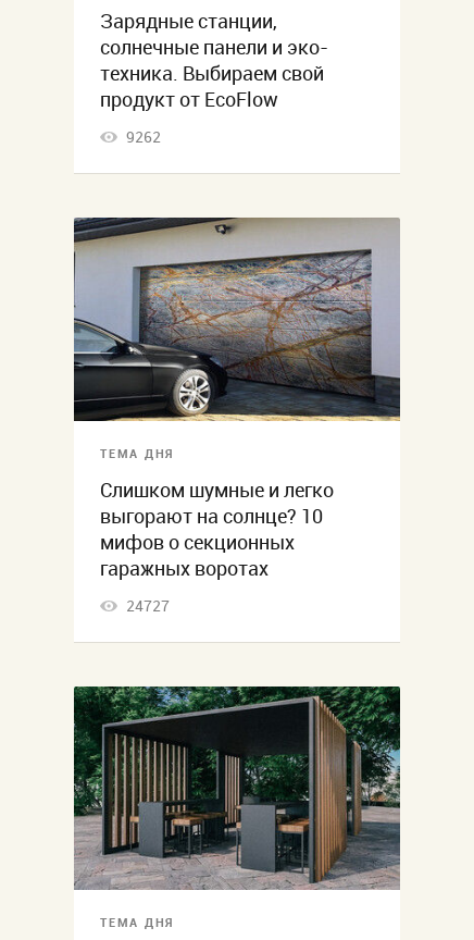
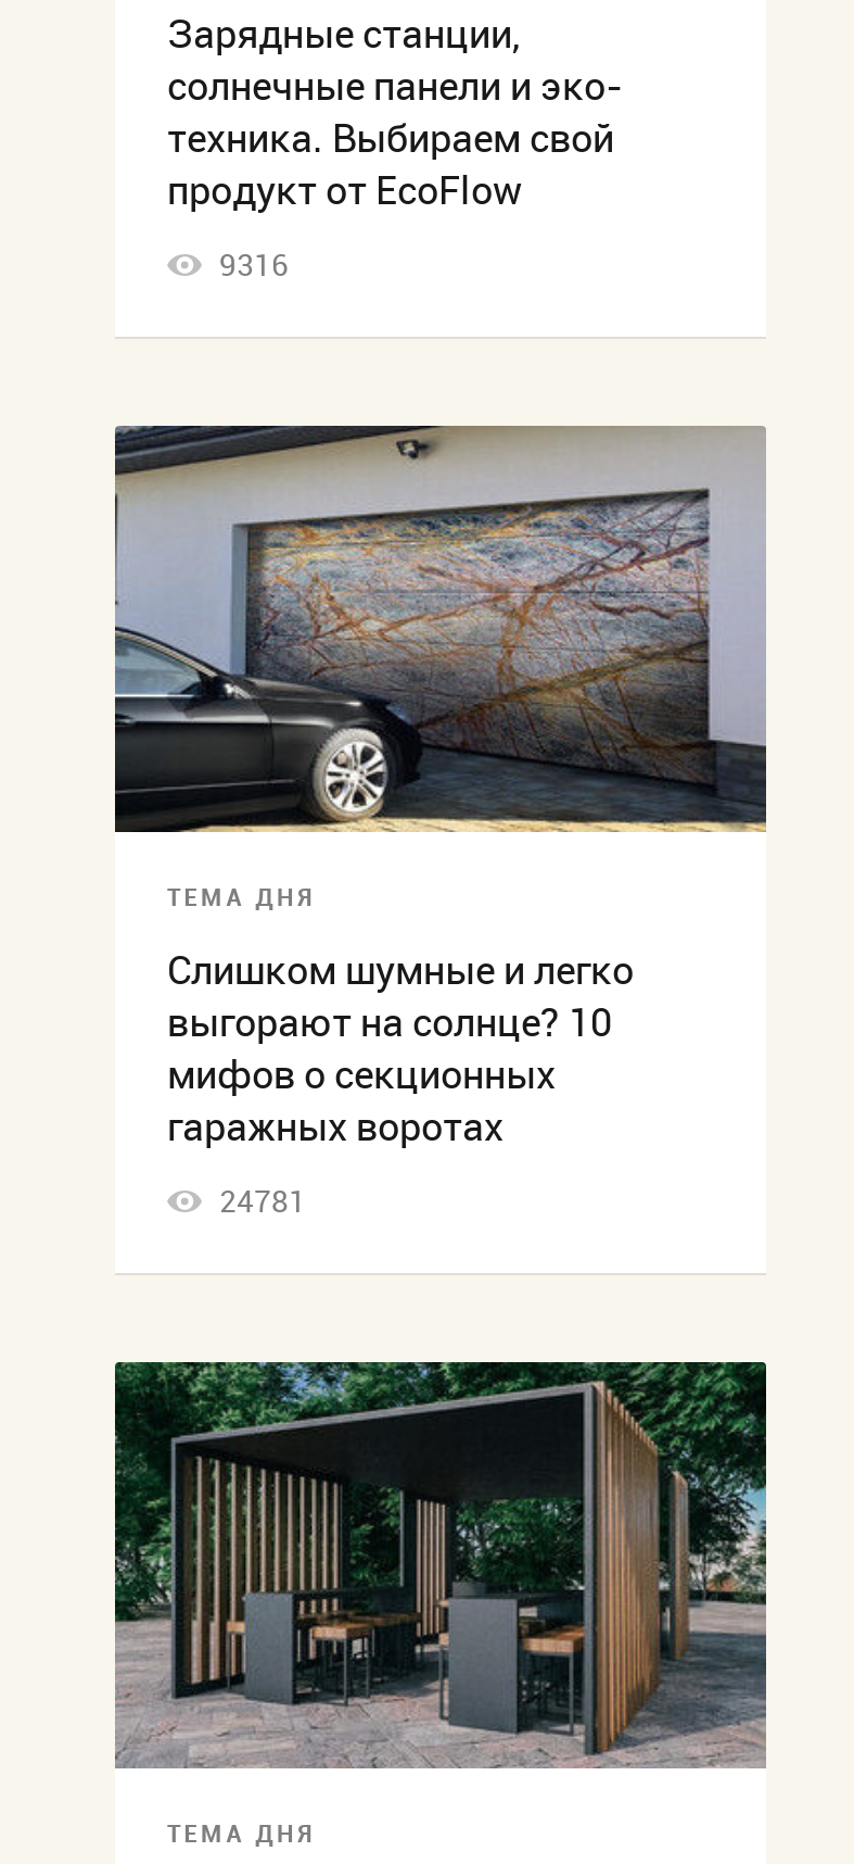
- 9262
+ 9316

- 24727
+ 24781
